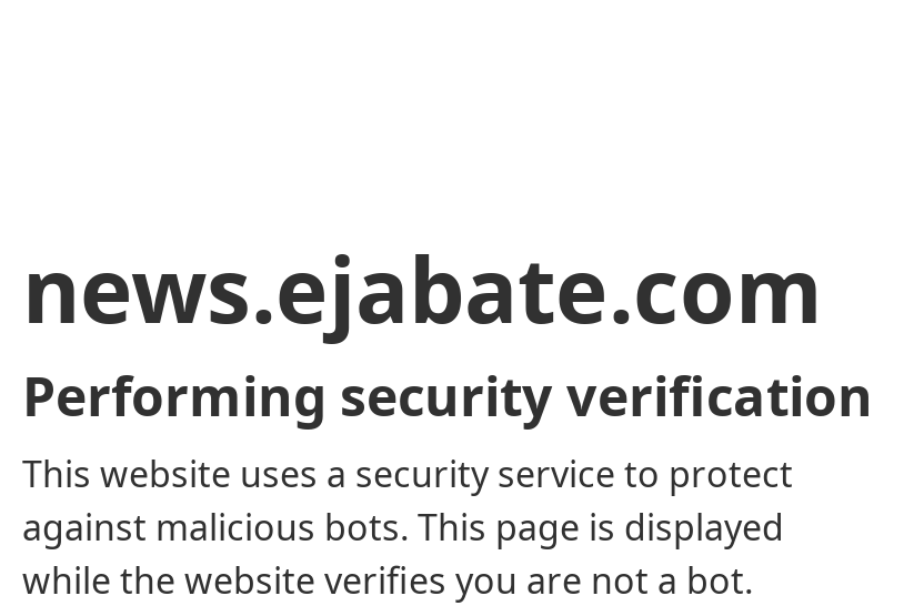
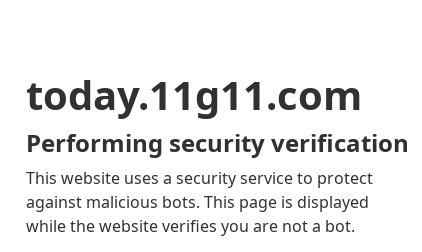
- news.ejabate.com
+ today.11g11.com
